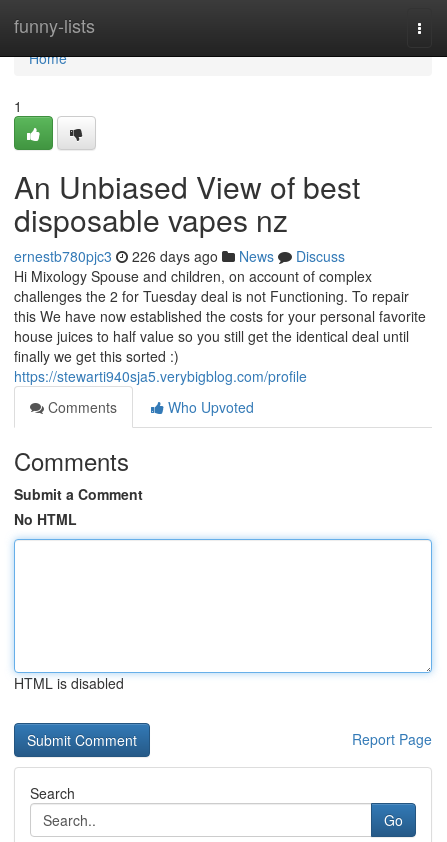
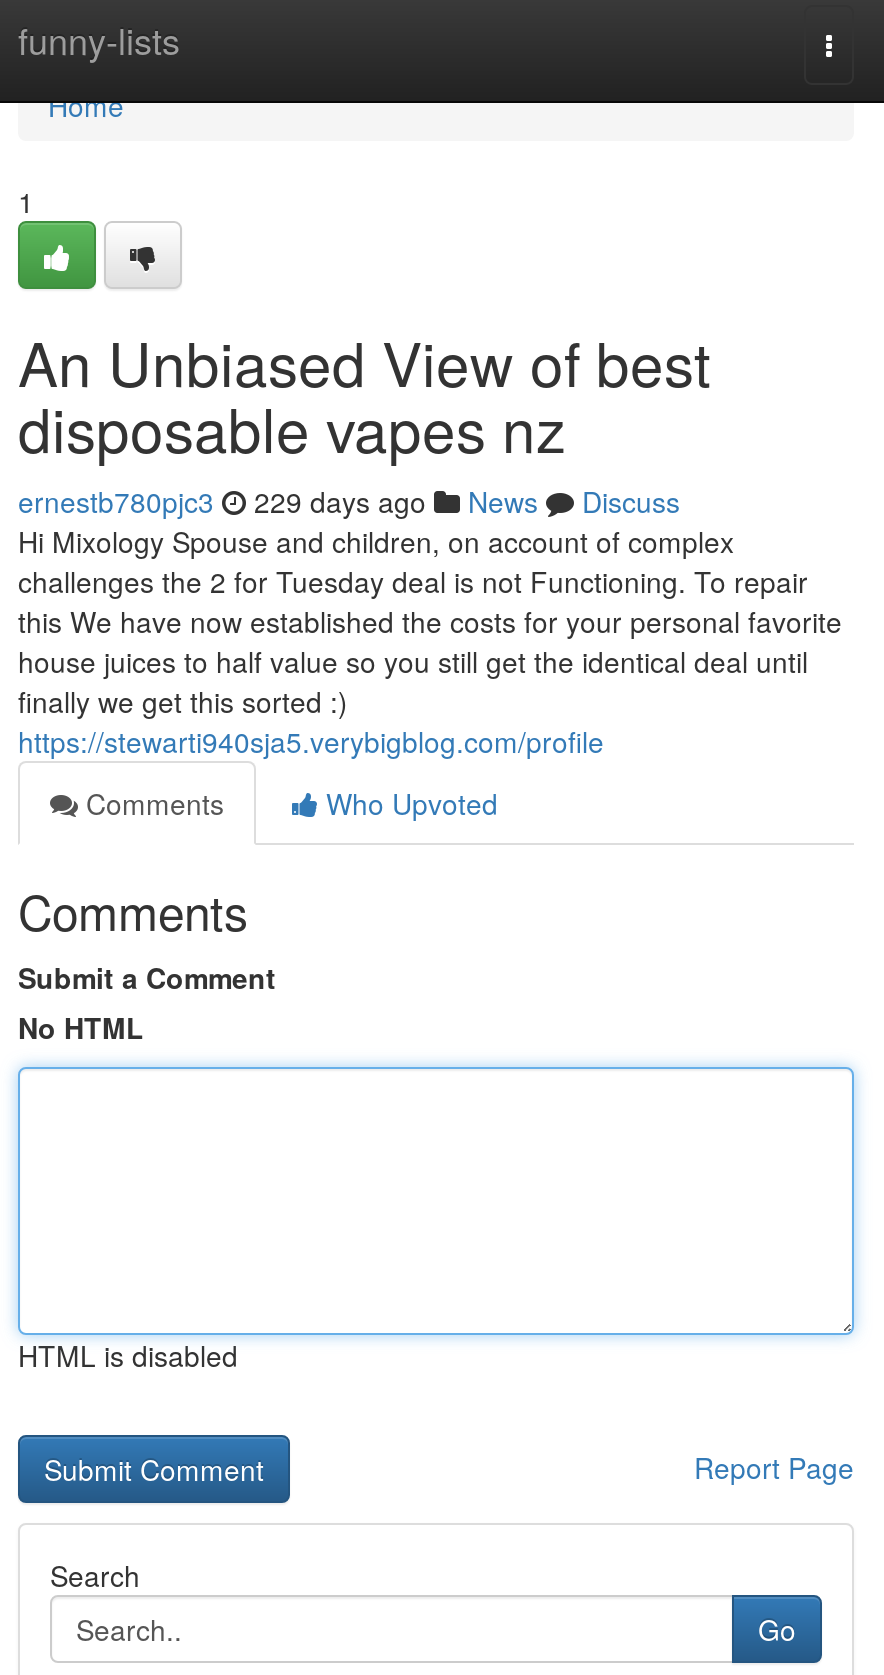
- ernestb780pjc3 226 days ago News Discuss
+ ernestb780pjc3 229 days ago News Discuss
